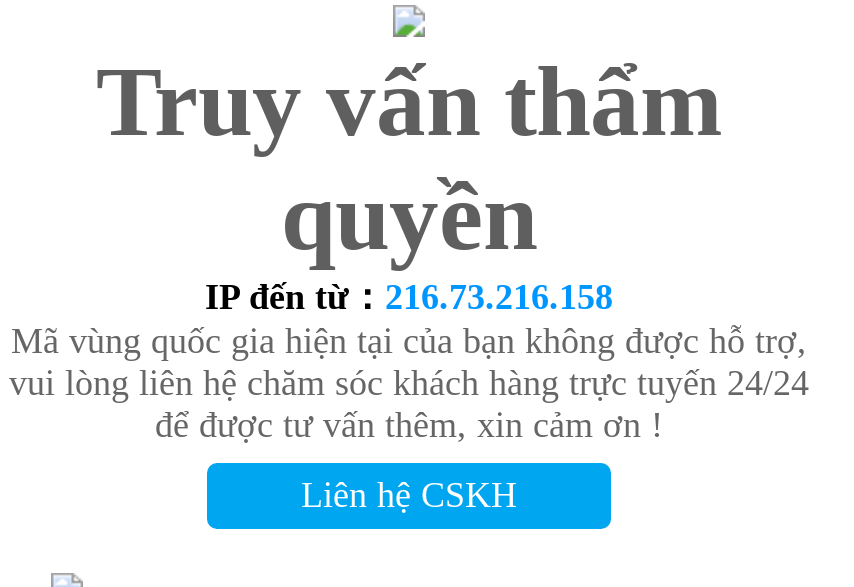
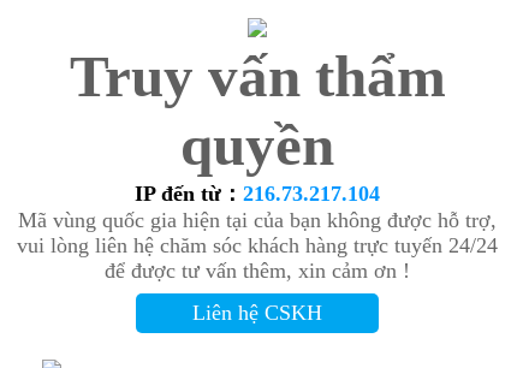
- IP đến từ：216.73.216.158
+ IP đến từ：216.73.217.104
